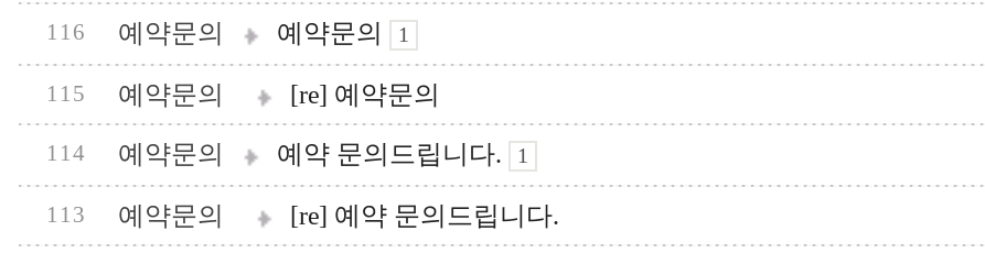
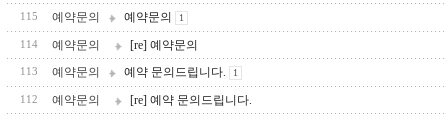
- 116 예약문의 예약문의 1
+ 115 예약문의 예약문의 1

- 115 예약문의 [re] 예약문의
+ 114 예약문의 [re] 예약문의

- 114 예약문의 예약 문의드립니다. 1
+ 113 예약문의 예약 문의드립니다. 1

- 113 예약문의 [re] 예약 문의드립니다.
+ 112 예약문의 [re] 예약 문의드립니다.
